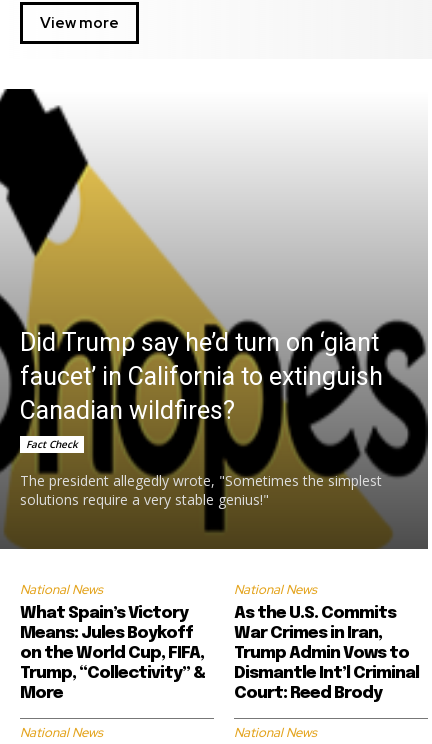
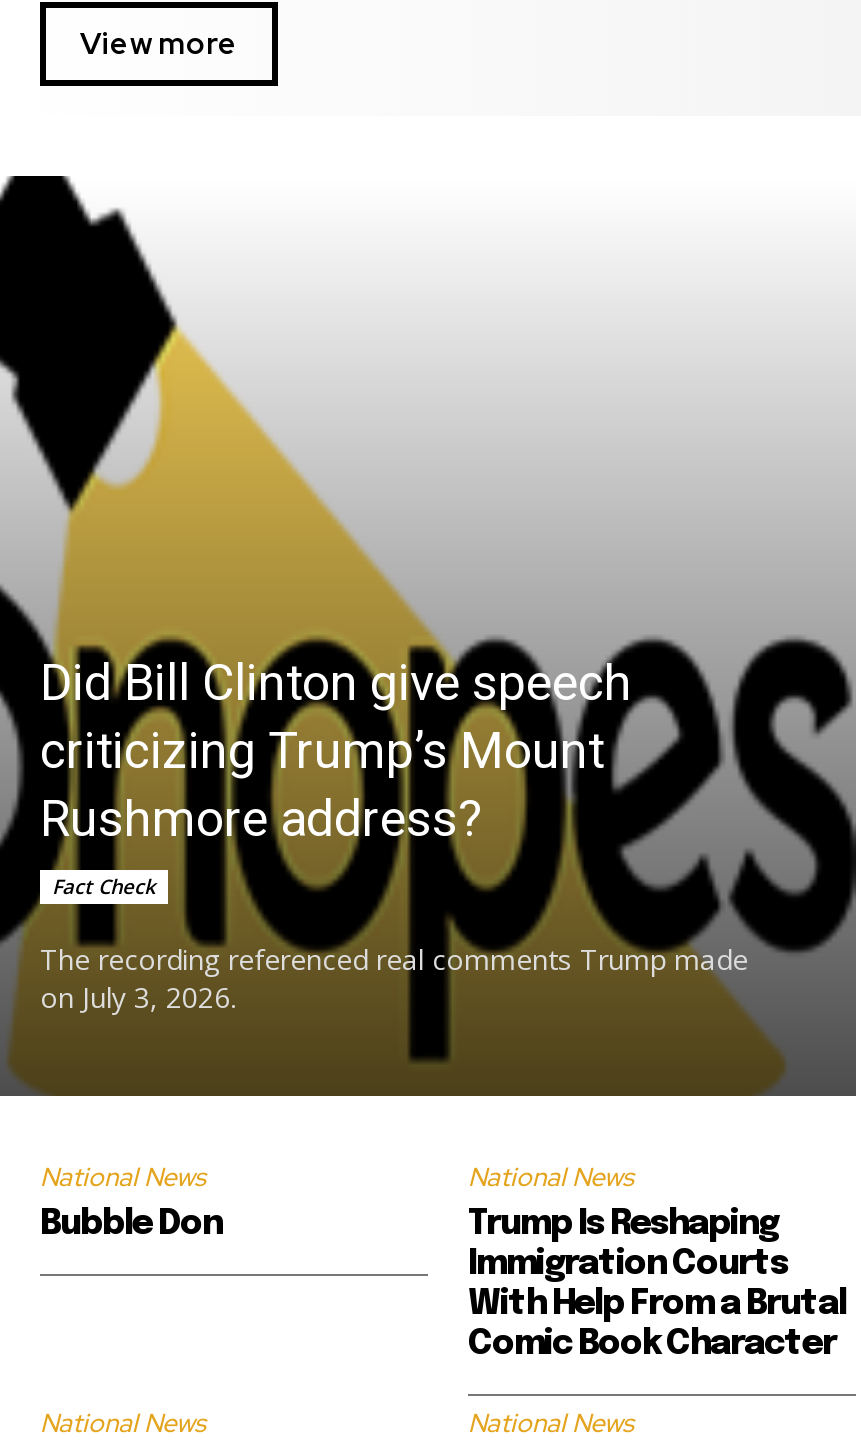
- Did Trump say he’d turn on ‘giant
- faucet’ in California to extinguish
- Canadian wildfires?
+ Did Bill Clinton give speech
+ criticizing Trump’s Mount
+ Rushmore address?

- The president allegedly wrote, "Sometimes the simplest
- solutions require a very stable genius!"
+ The recording referenced real comments Trump made
+ on July 3, 2026.

- What Spain’s Victory
- Means: Jules Boykoff
- on the World Cup, FIFA,
- Trump, “Collectivity” &
- More
+ Bubble Don

- As the U.S. Commits
- War Crimes in Iran,
- Trump Admin Vows to
- Dismantle Int’l Criminal
- Court: Reed Brody
+ Trump Is Reshaping
+ Immigration Courts
+ With Help From a Brutal
+ Comic Book Character
